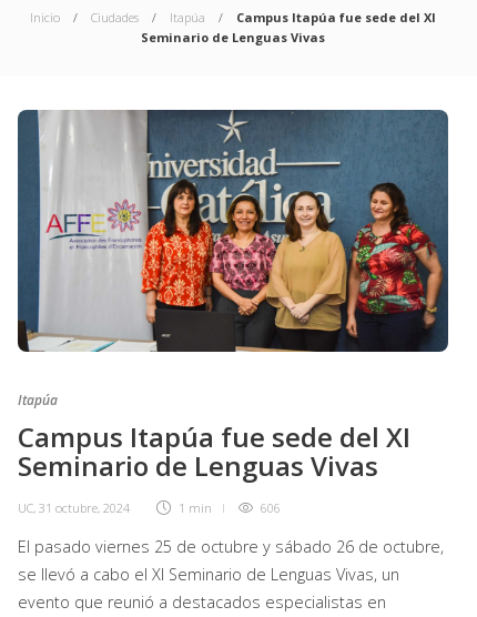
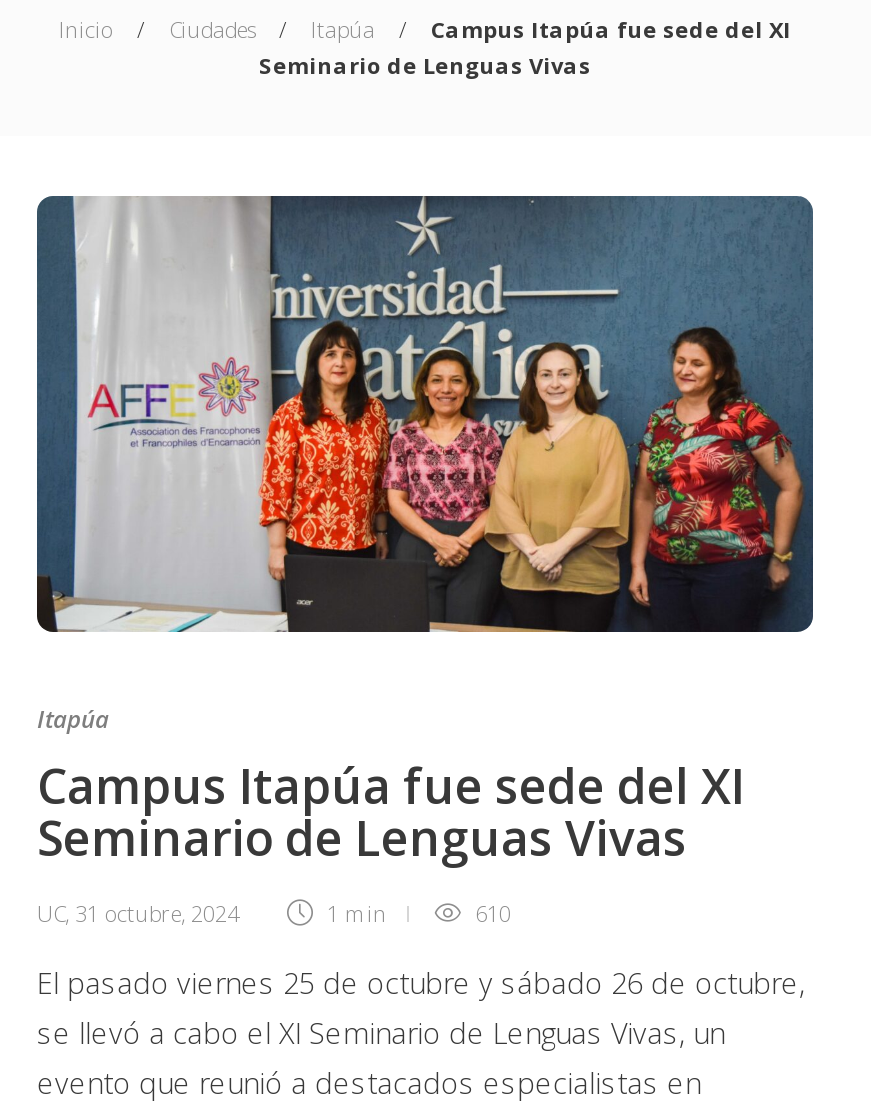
- 606
+ 610
